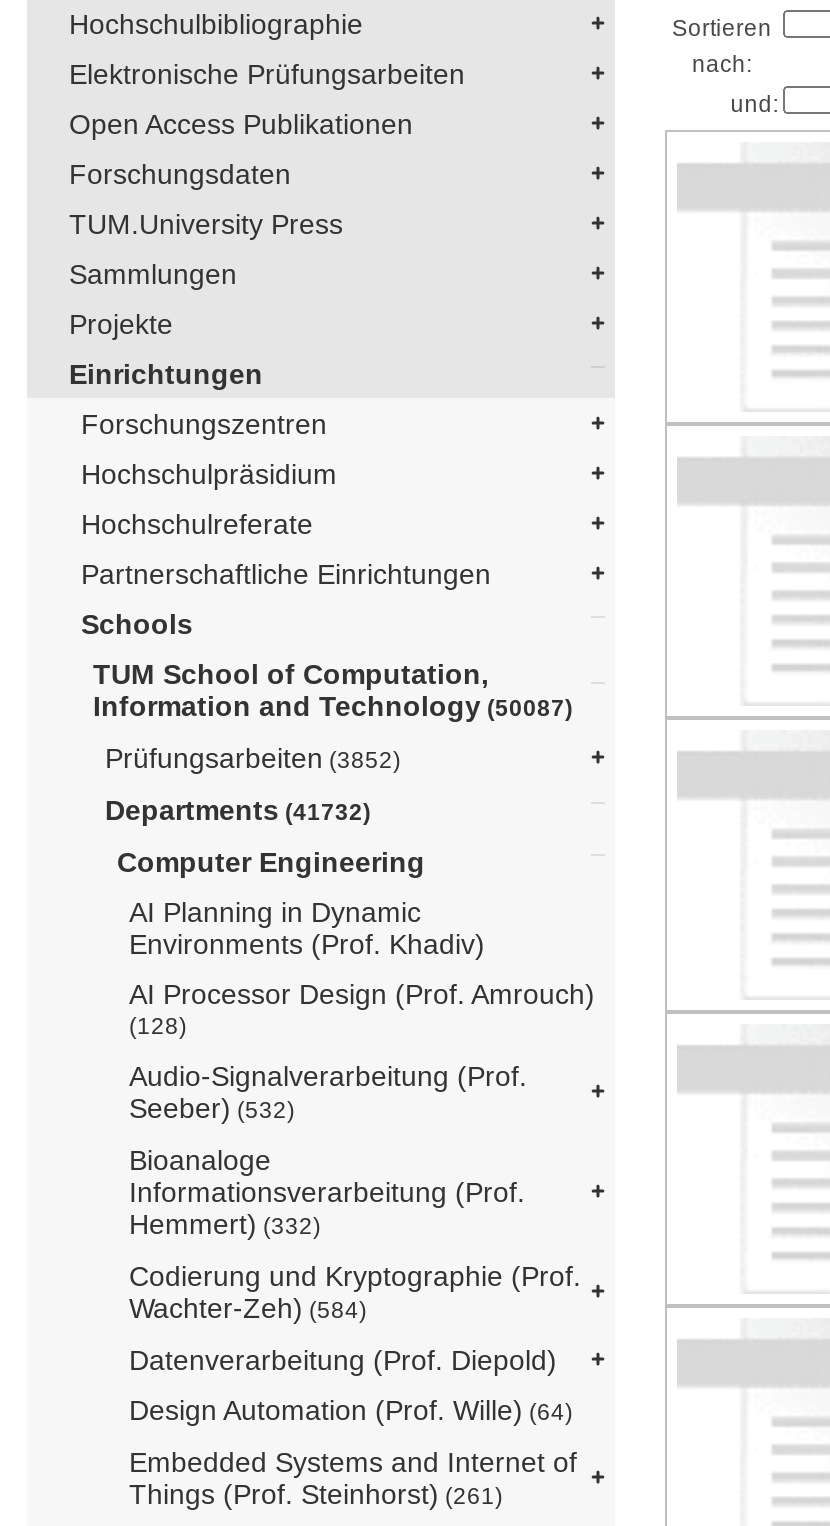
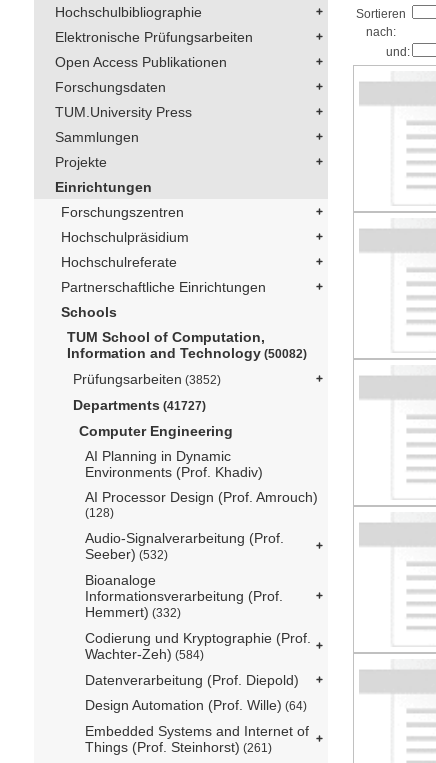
- Information and Technology (50087)
+ Information and Technology (50082)

- Departments (41732)
+ Departments (41727)
